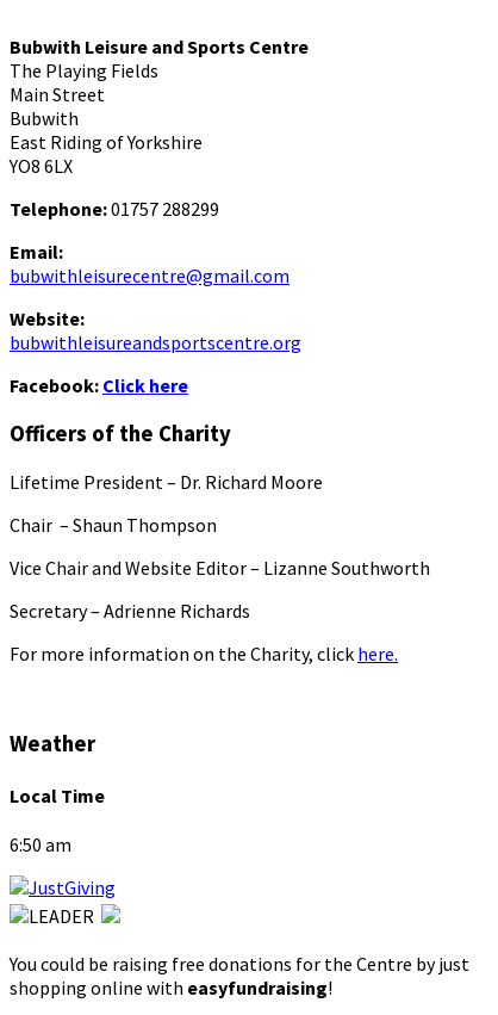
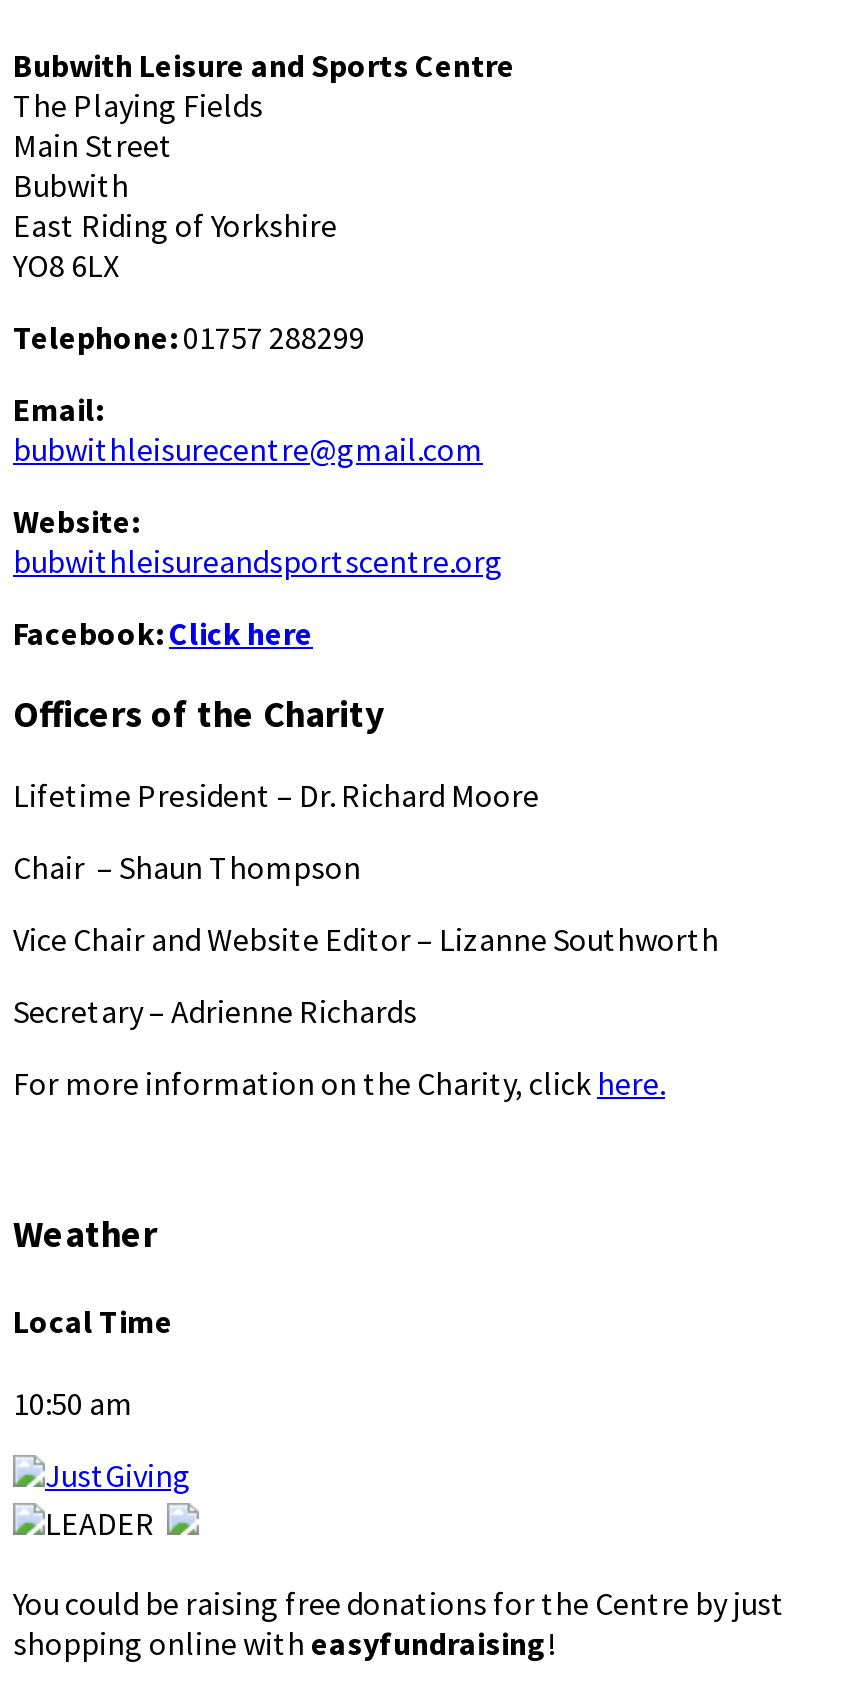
- 6:50 am
+ 10:50 am
